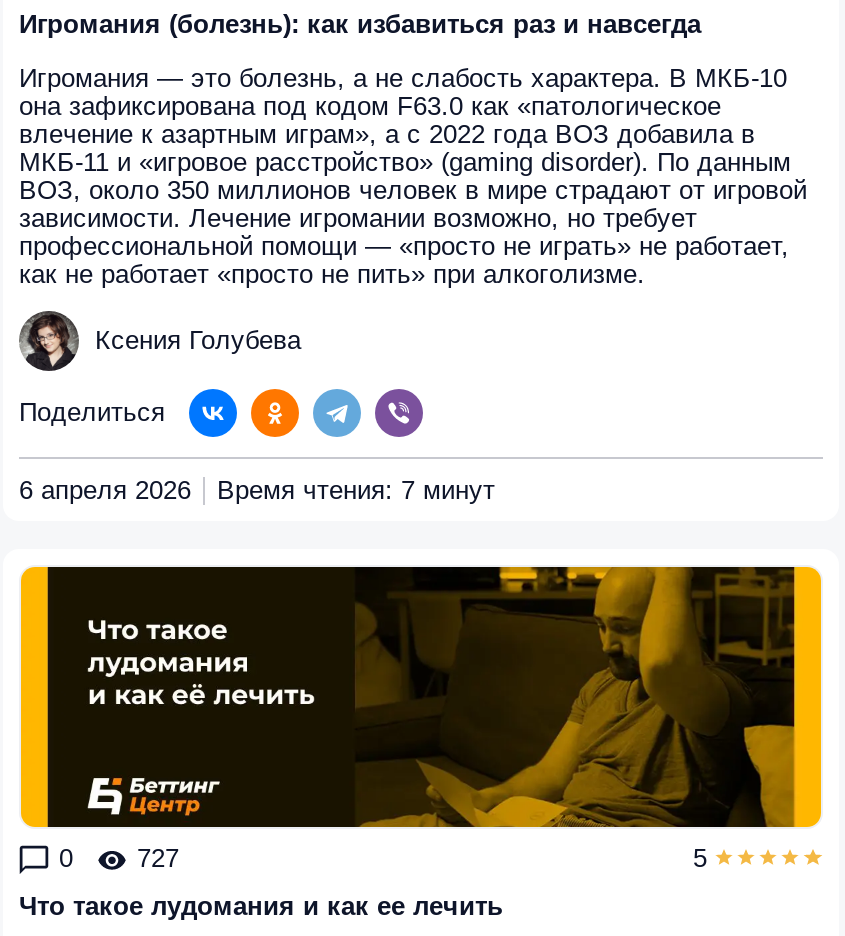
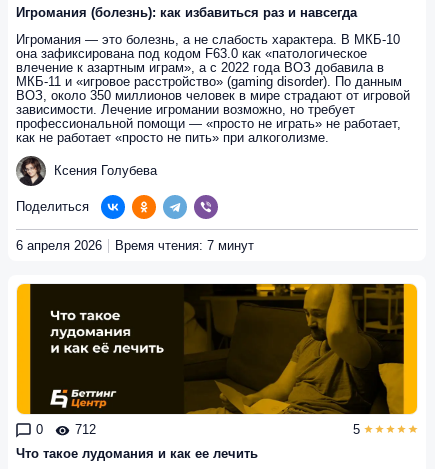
- 727
+ 712
